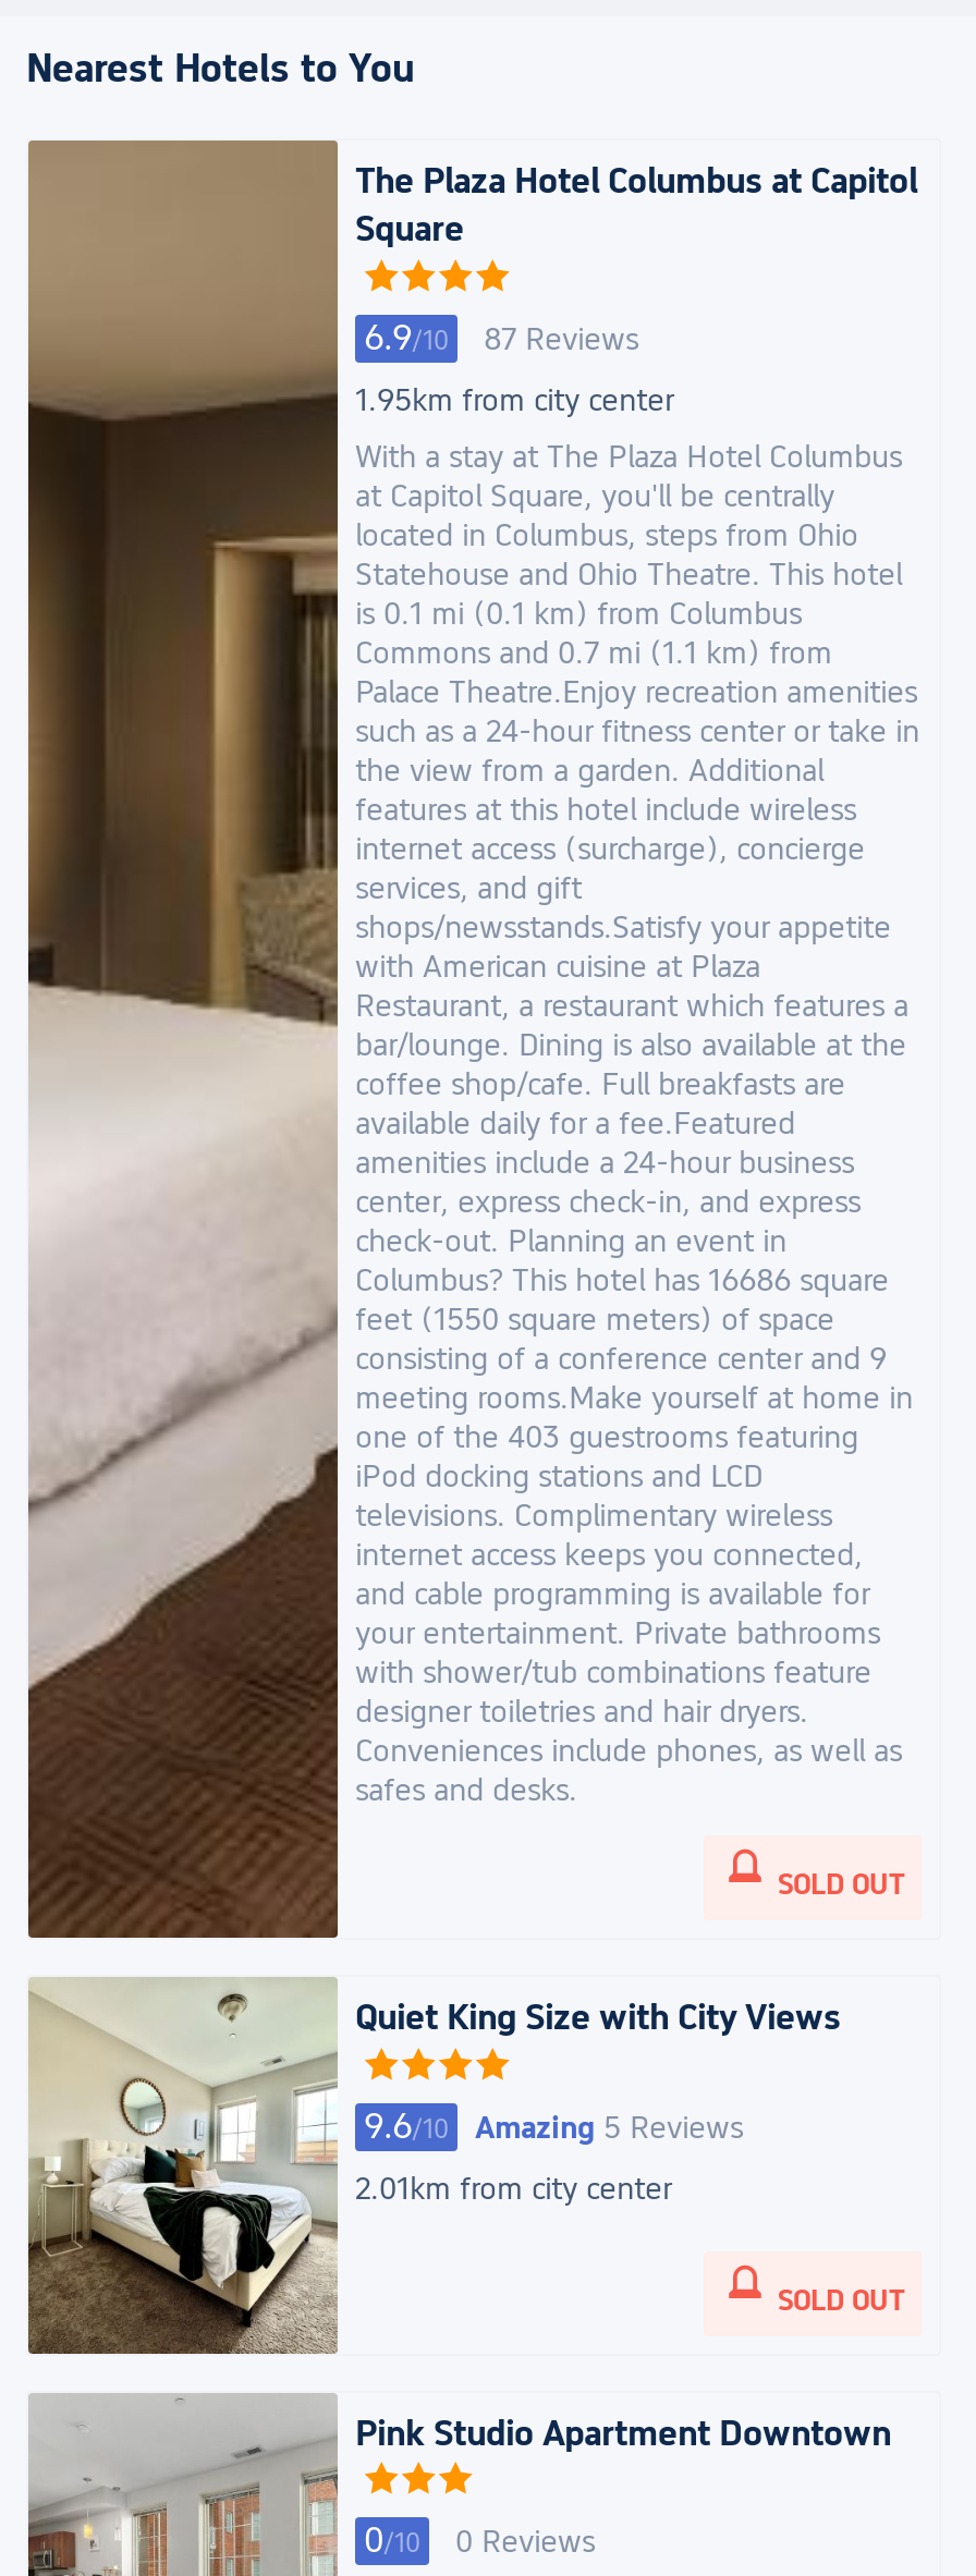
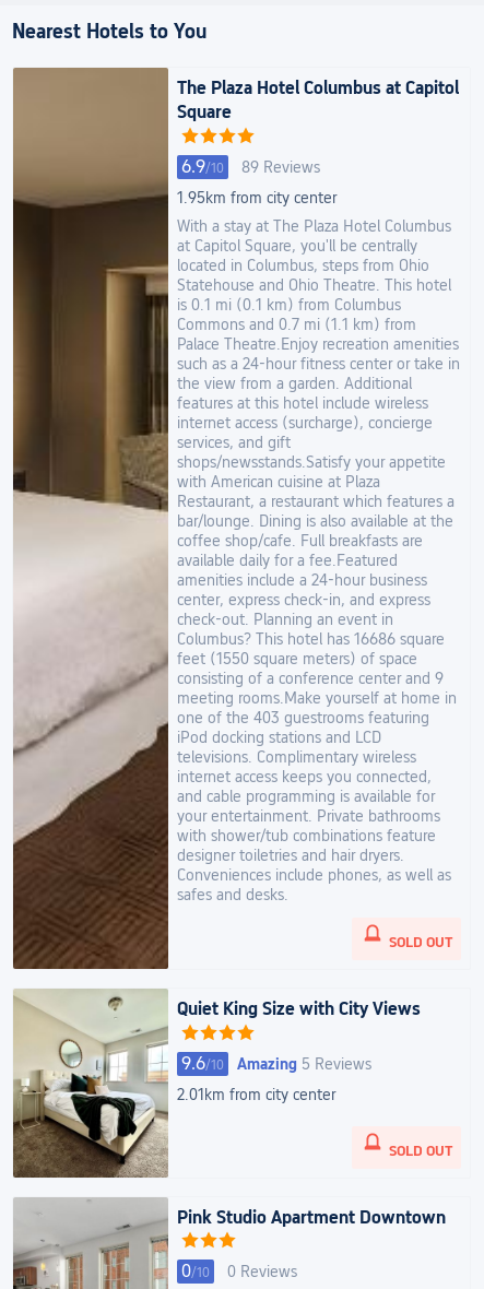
- 6.9/10 87 Reviews
+ 6.9/10 89 Reviews
